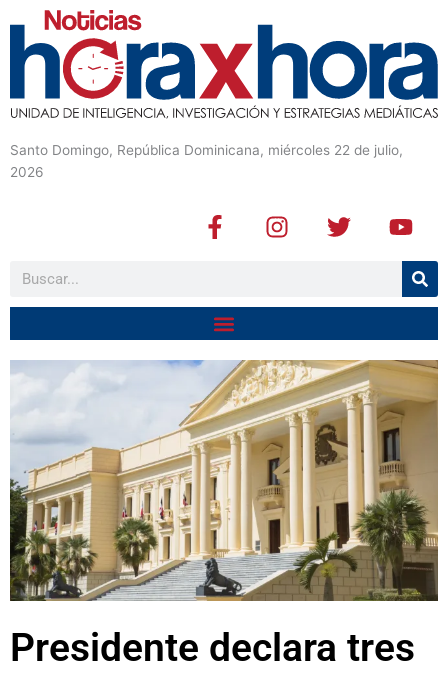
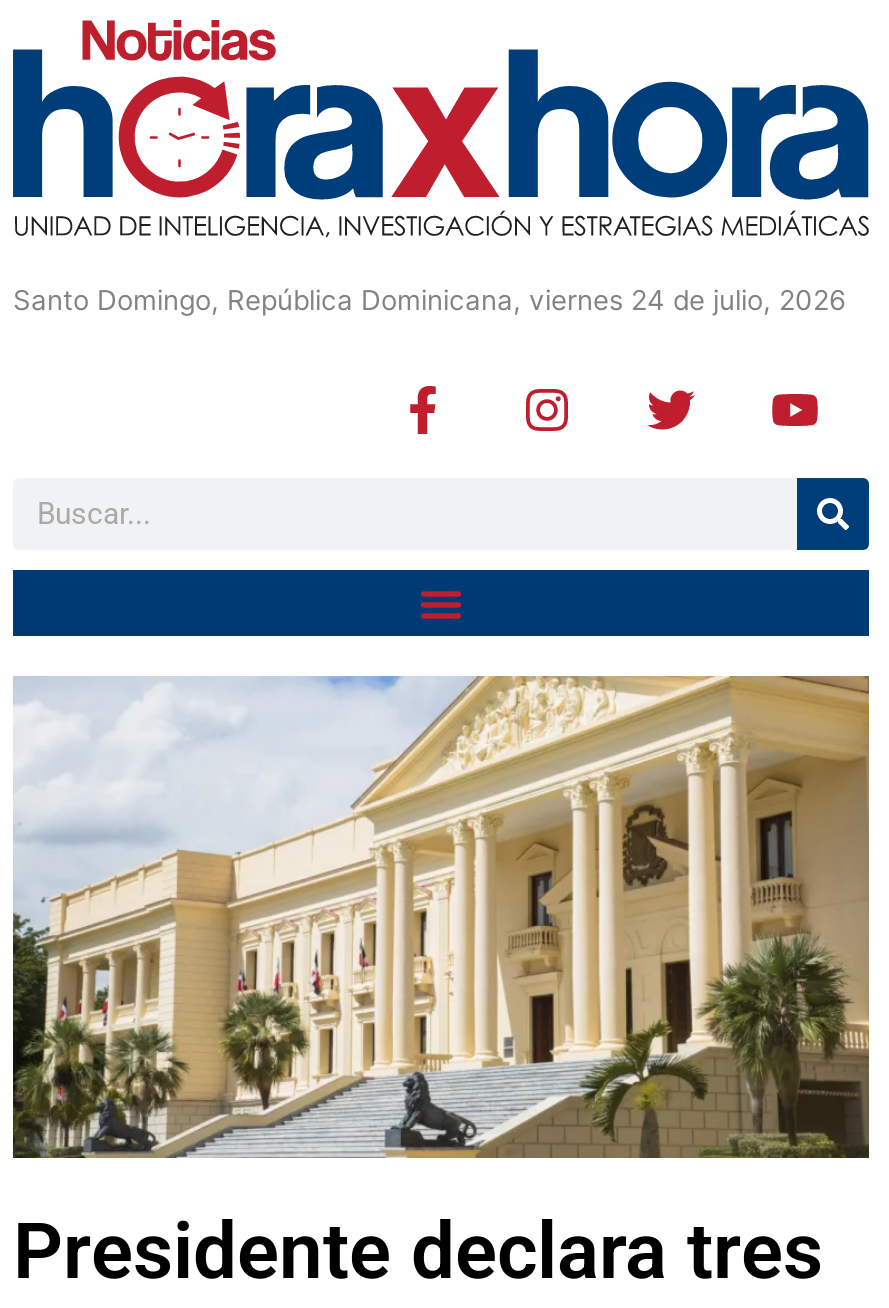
- Santo Domingo, República Dominicana, miércoles 22 de julio,
- 2026
+ Santo Domingo, República Dominicana, viernes 24 de julio, 2026
